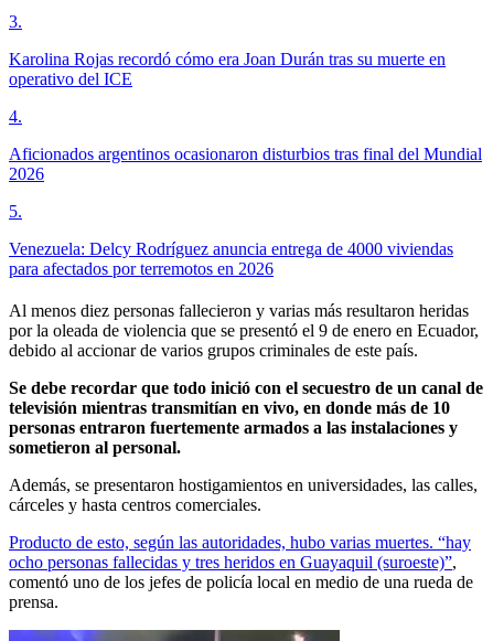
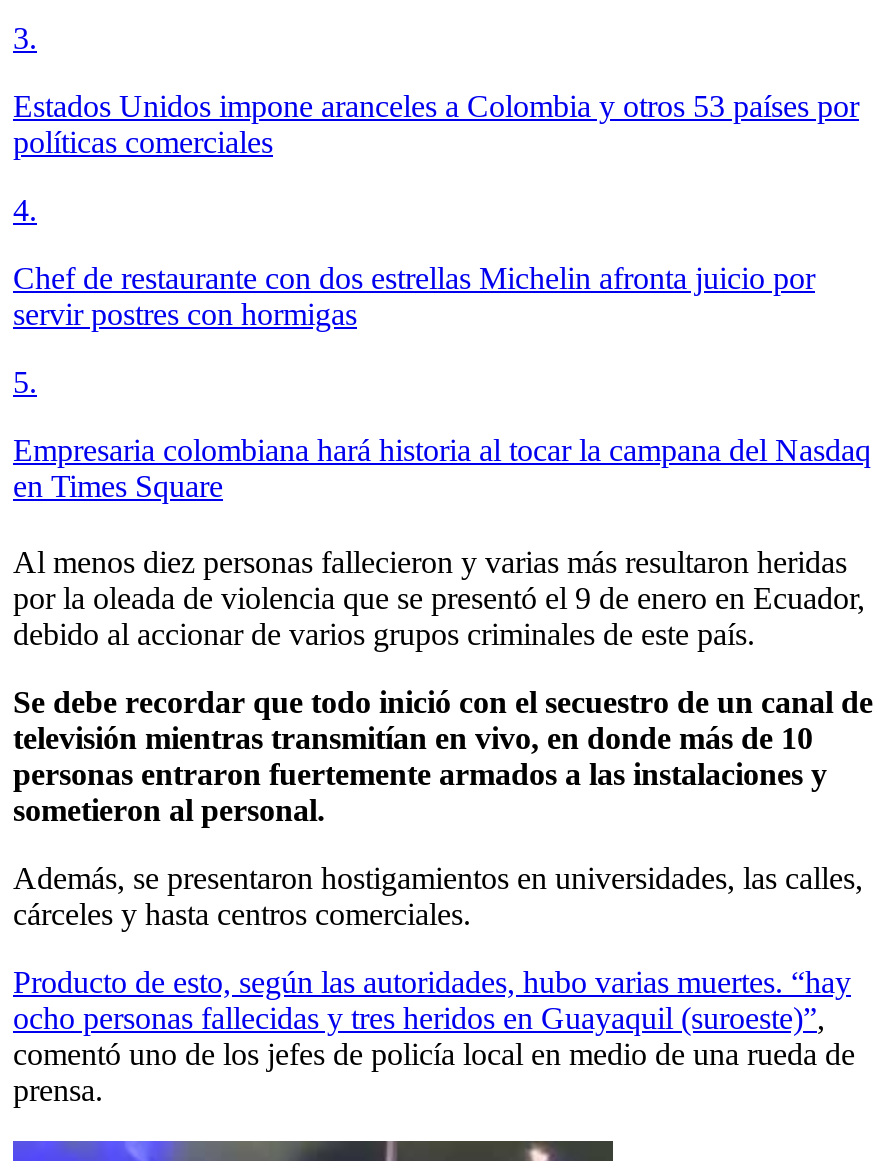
- Karolina Rojas recordó cómo era Joan Durán tras su muerte en
- operativo del ICE
+ Estados Unidos impone aranceles a Colombia y otros 53 países por
+ políticas comerciales

- Aficionados argentinos ocasionaron disturbios tras final del Mundial
- 2026
+ Chef de restaurante con dos estrellas Michelin afronta juicio por
+ servir postres con hormigas

- Venezuela: Delcy Rodríguez anuncia entrega de 4000 viviendas
- para afectados por terremotos en 2026
+ Empresaria colombiana hará historia al tocar la campana del Nasdaq
+ en Times Square
